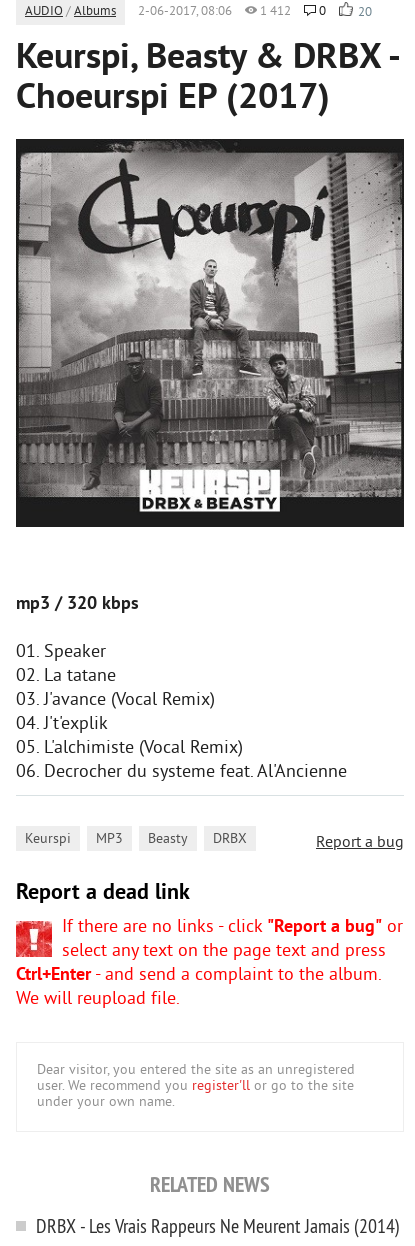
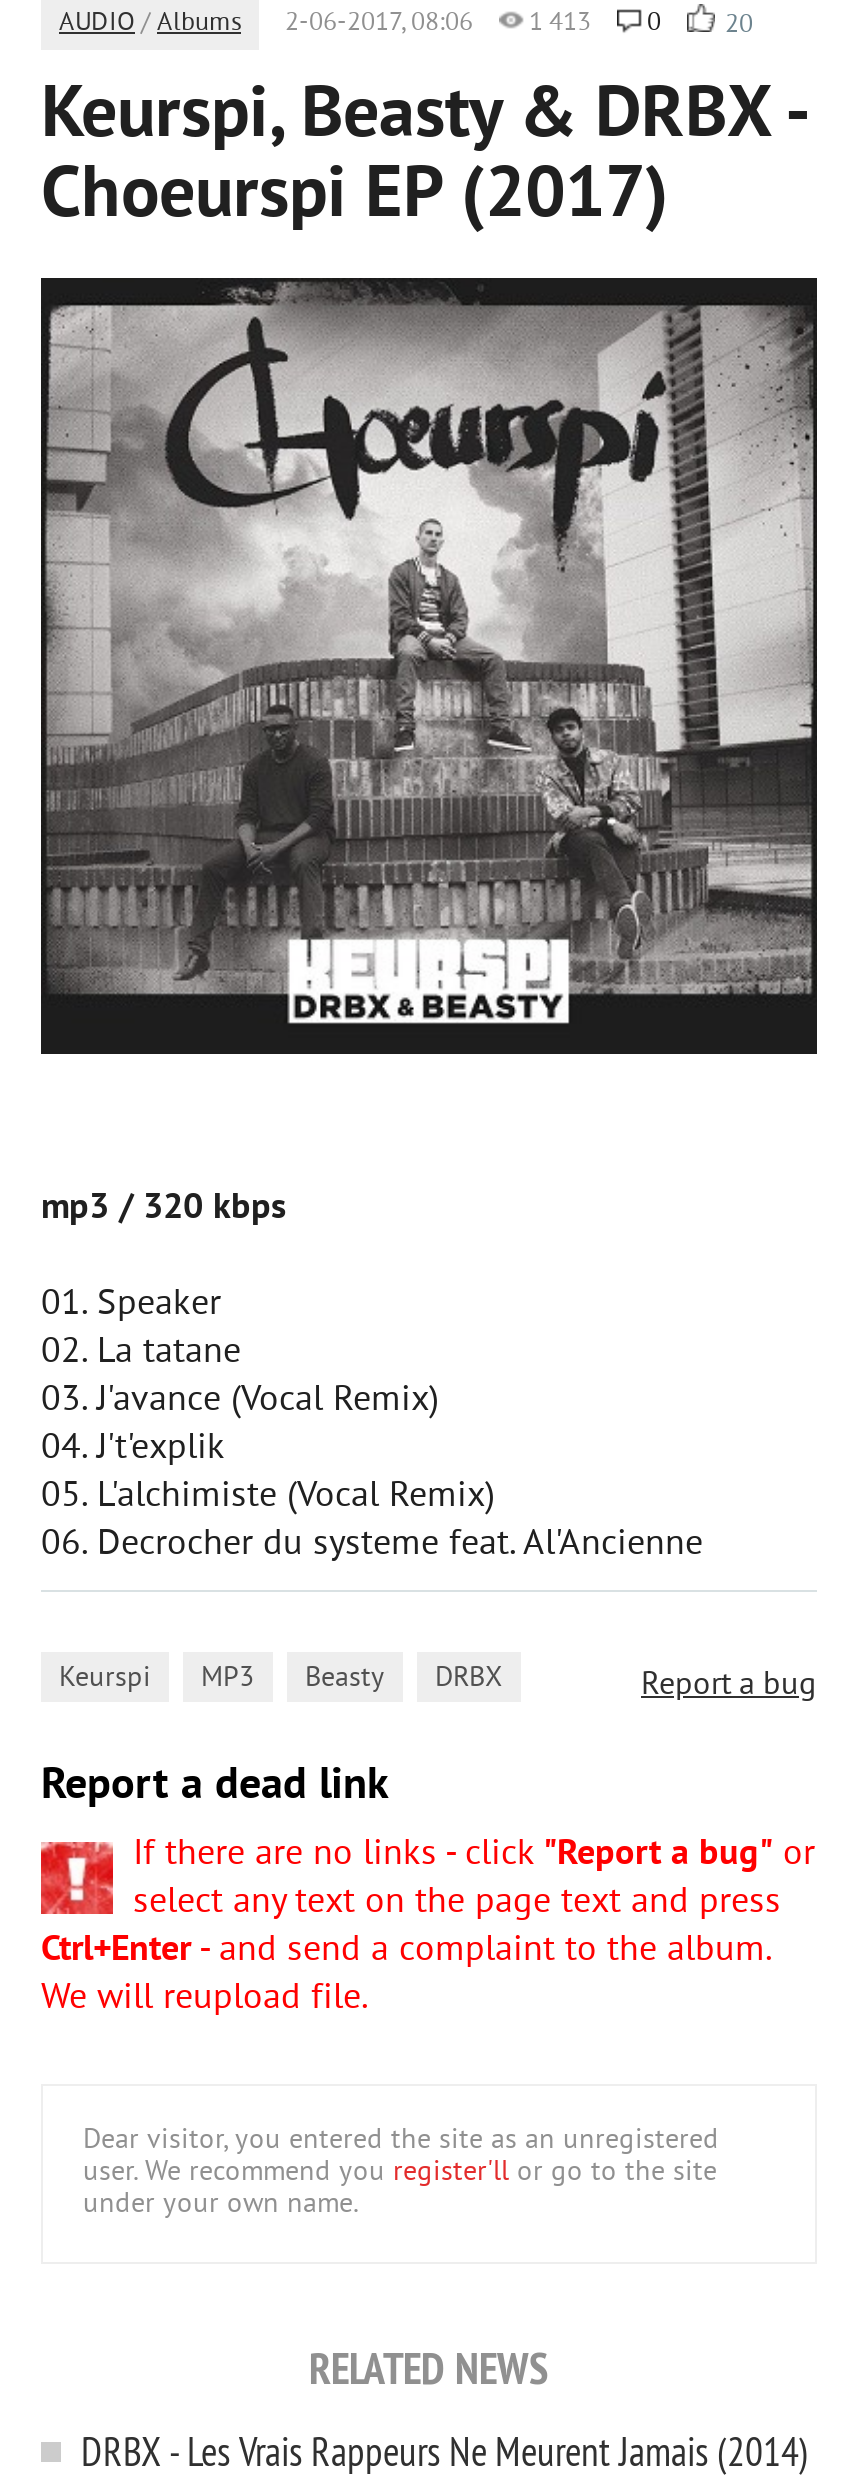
- AUDIO / Albums 2-06-2017, 08:06 1 412 0 20
+ AUDIO / Albums 2-06-2017, 08:06 1 413 0 20
